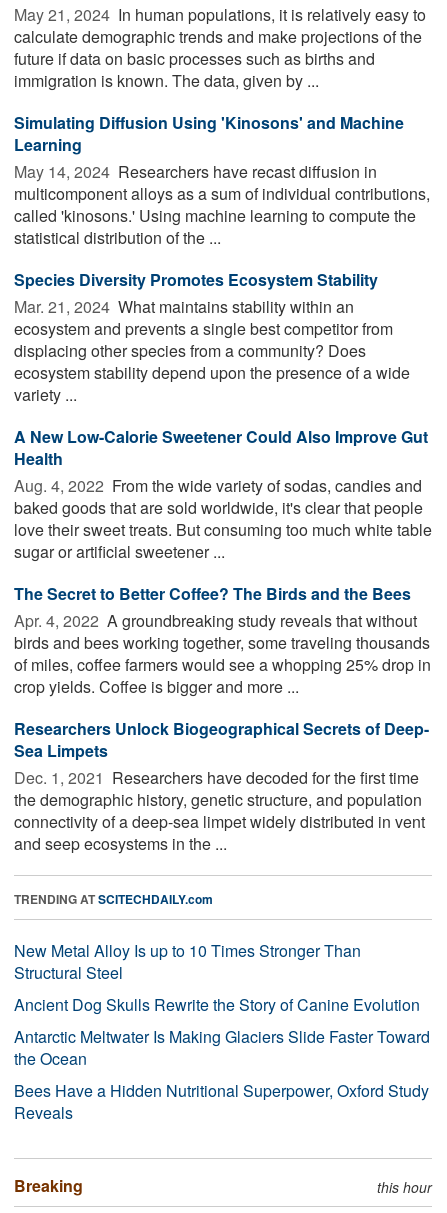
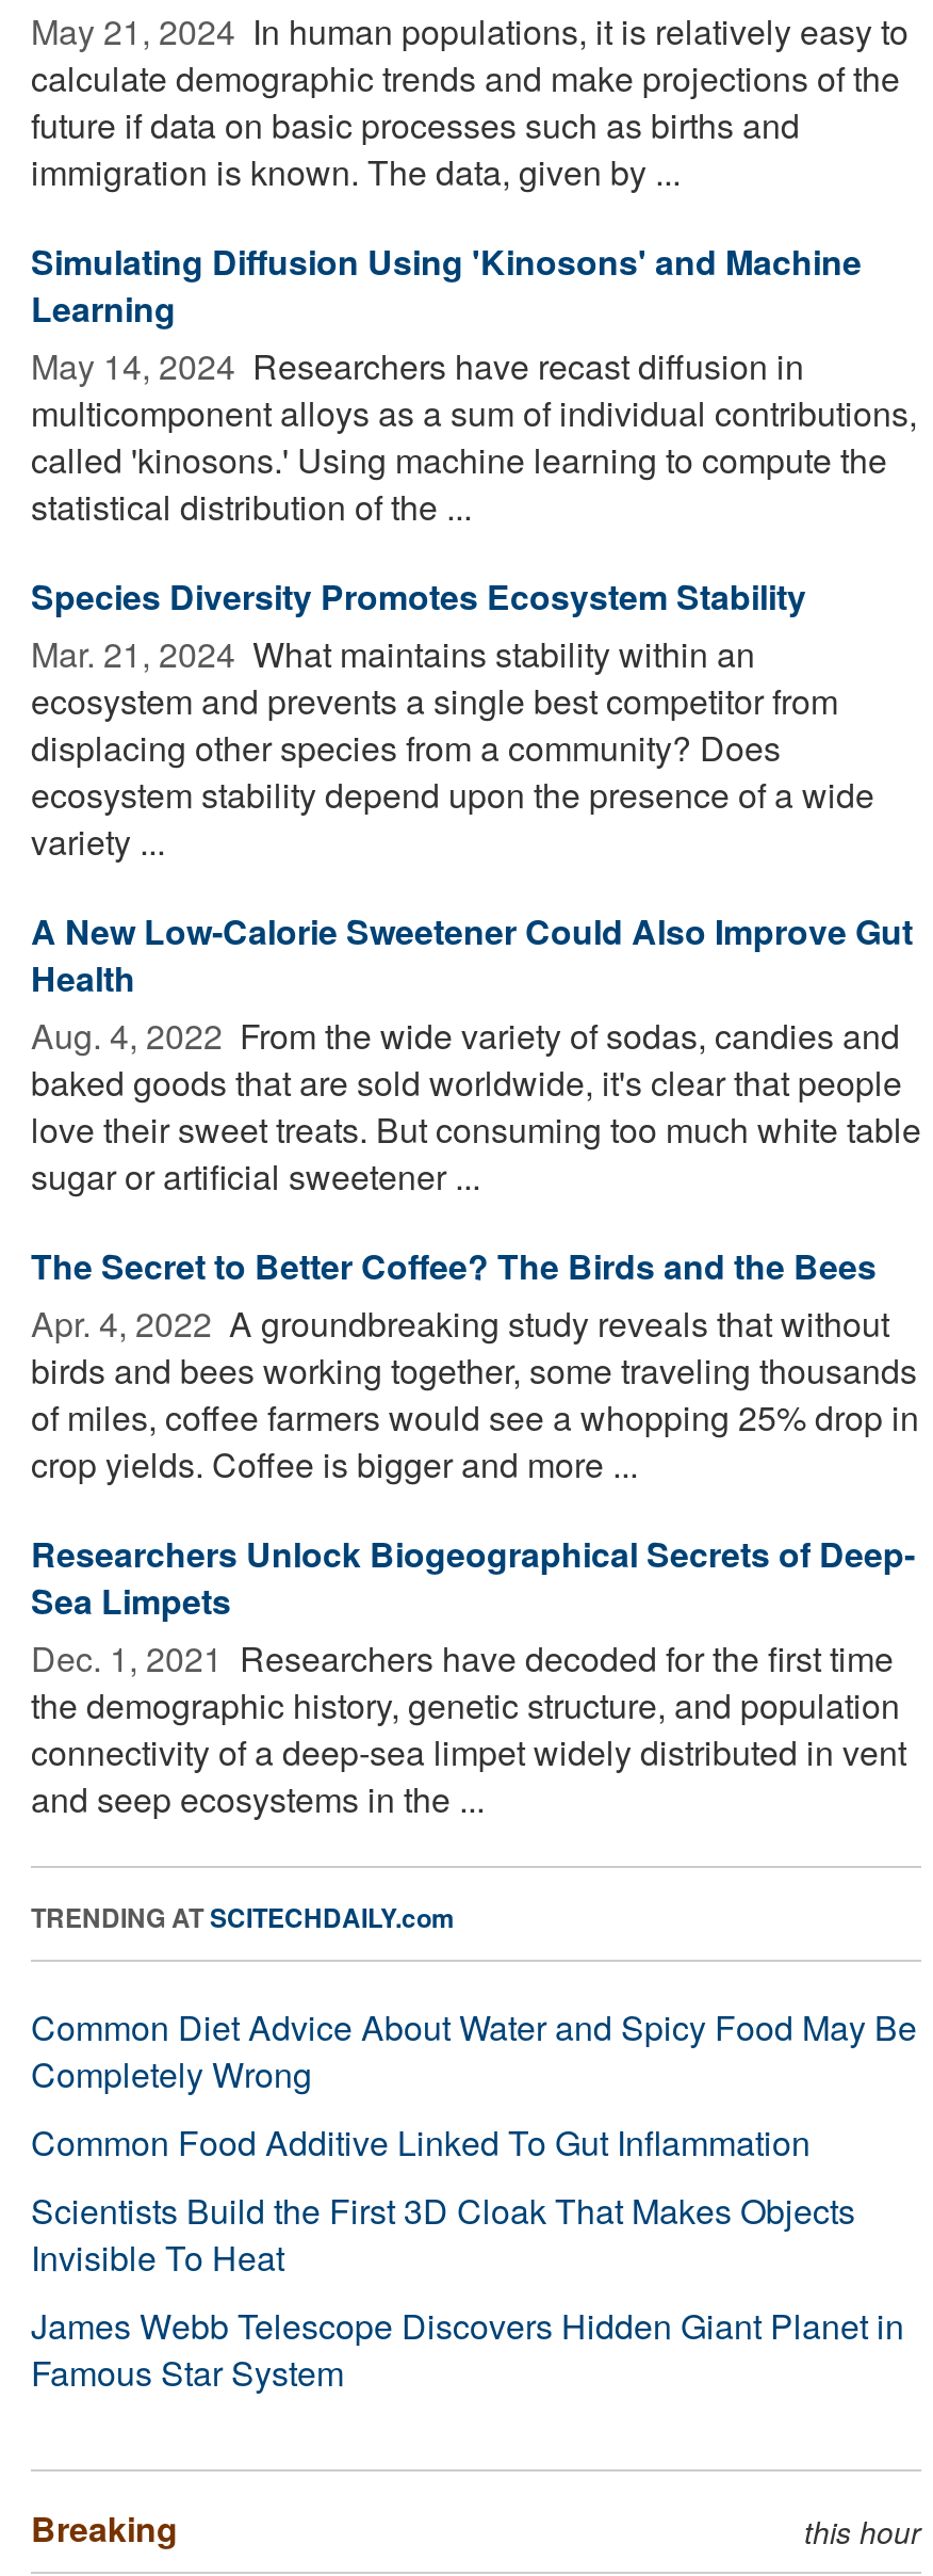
- New Metal Alloy Is up to 10 Times Stronger Than
- Structural Steel
- Ancient Dog Skulls Rewrite the Story of Canine Evolution
- Antarctic Meltwater Is Making Glaciers Slide Faster Toward
- the Ocean
- Bees Have a Hidden Nutritional Superpower, Oxford Study
- Reveals
+ Common Diet Advice About Water and Spicy Food May Be
+ Completely Wrong
+ Common Food Additive Linked To Gut Inflammation
+ Scientists Build the First 3D Cloak That Makes Objects
+ Invisible To Heat
+ James Webb Telescope Discovers Hidden Giant Planet in
+ Famous Star System
